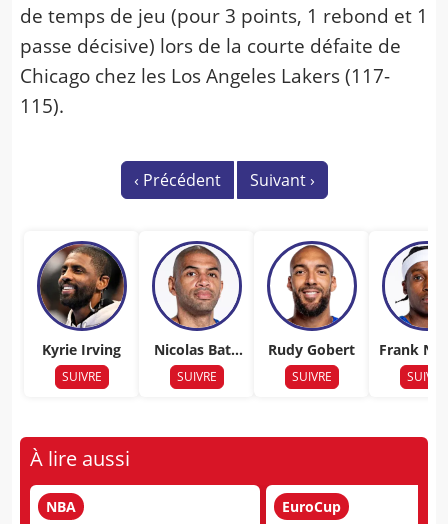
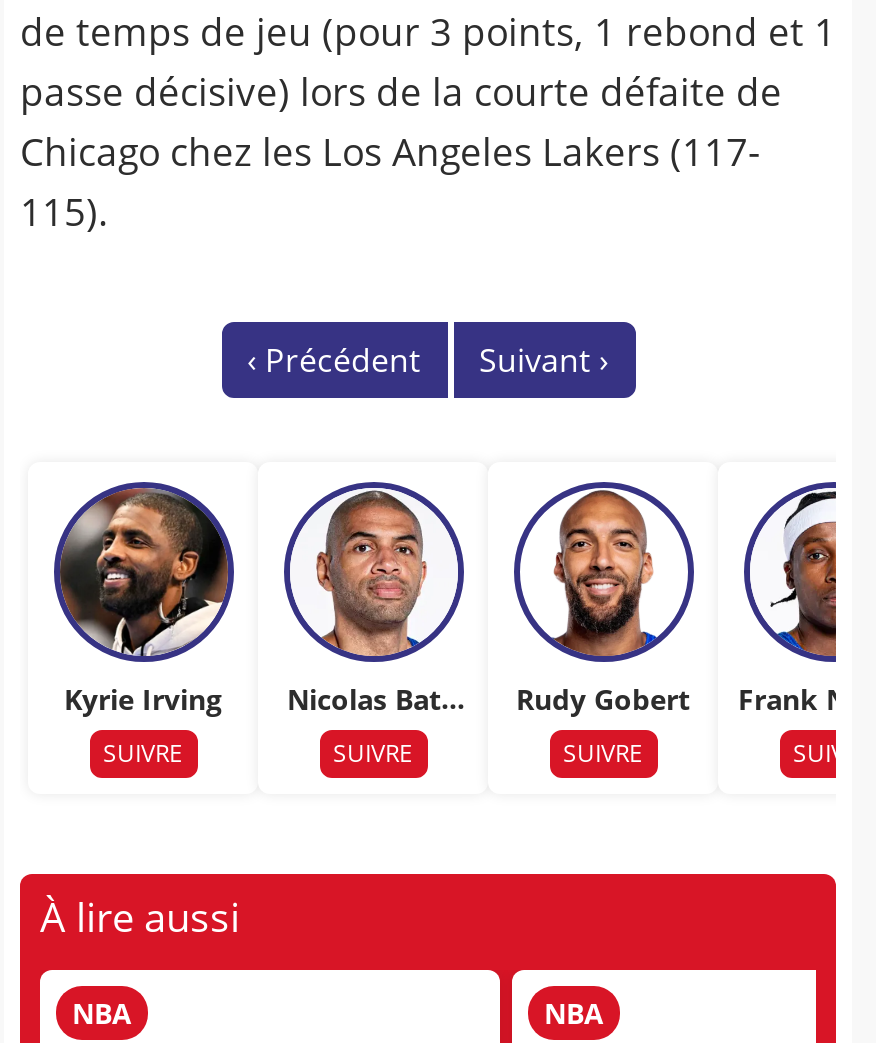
- EuroCup
+ NBA
